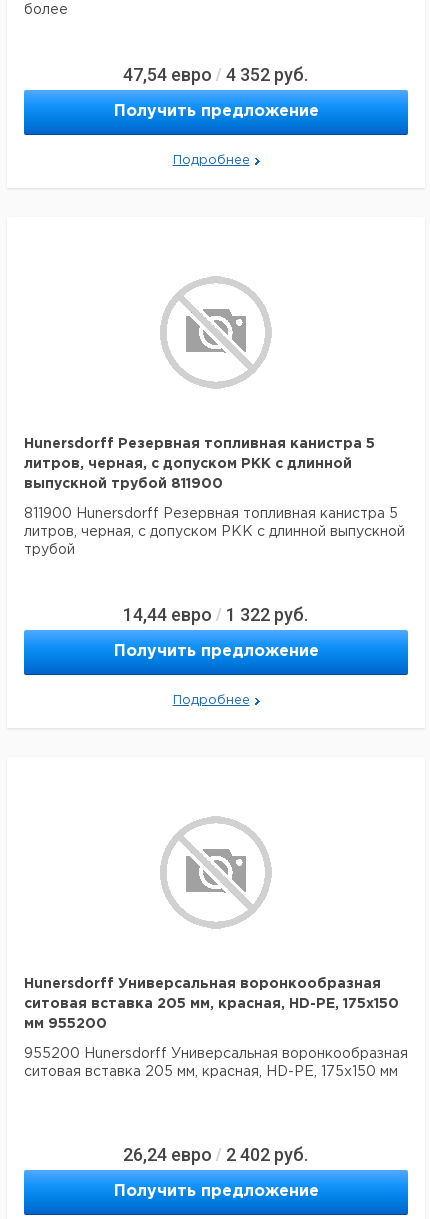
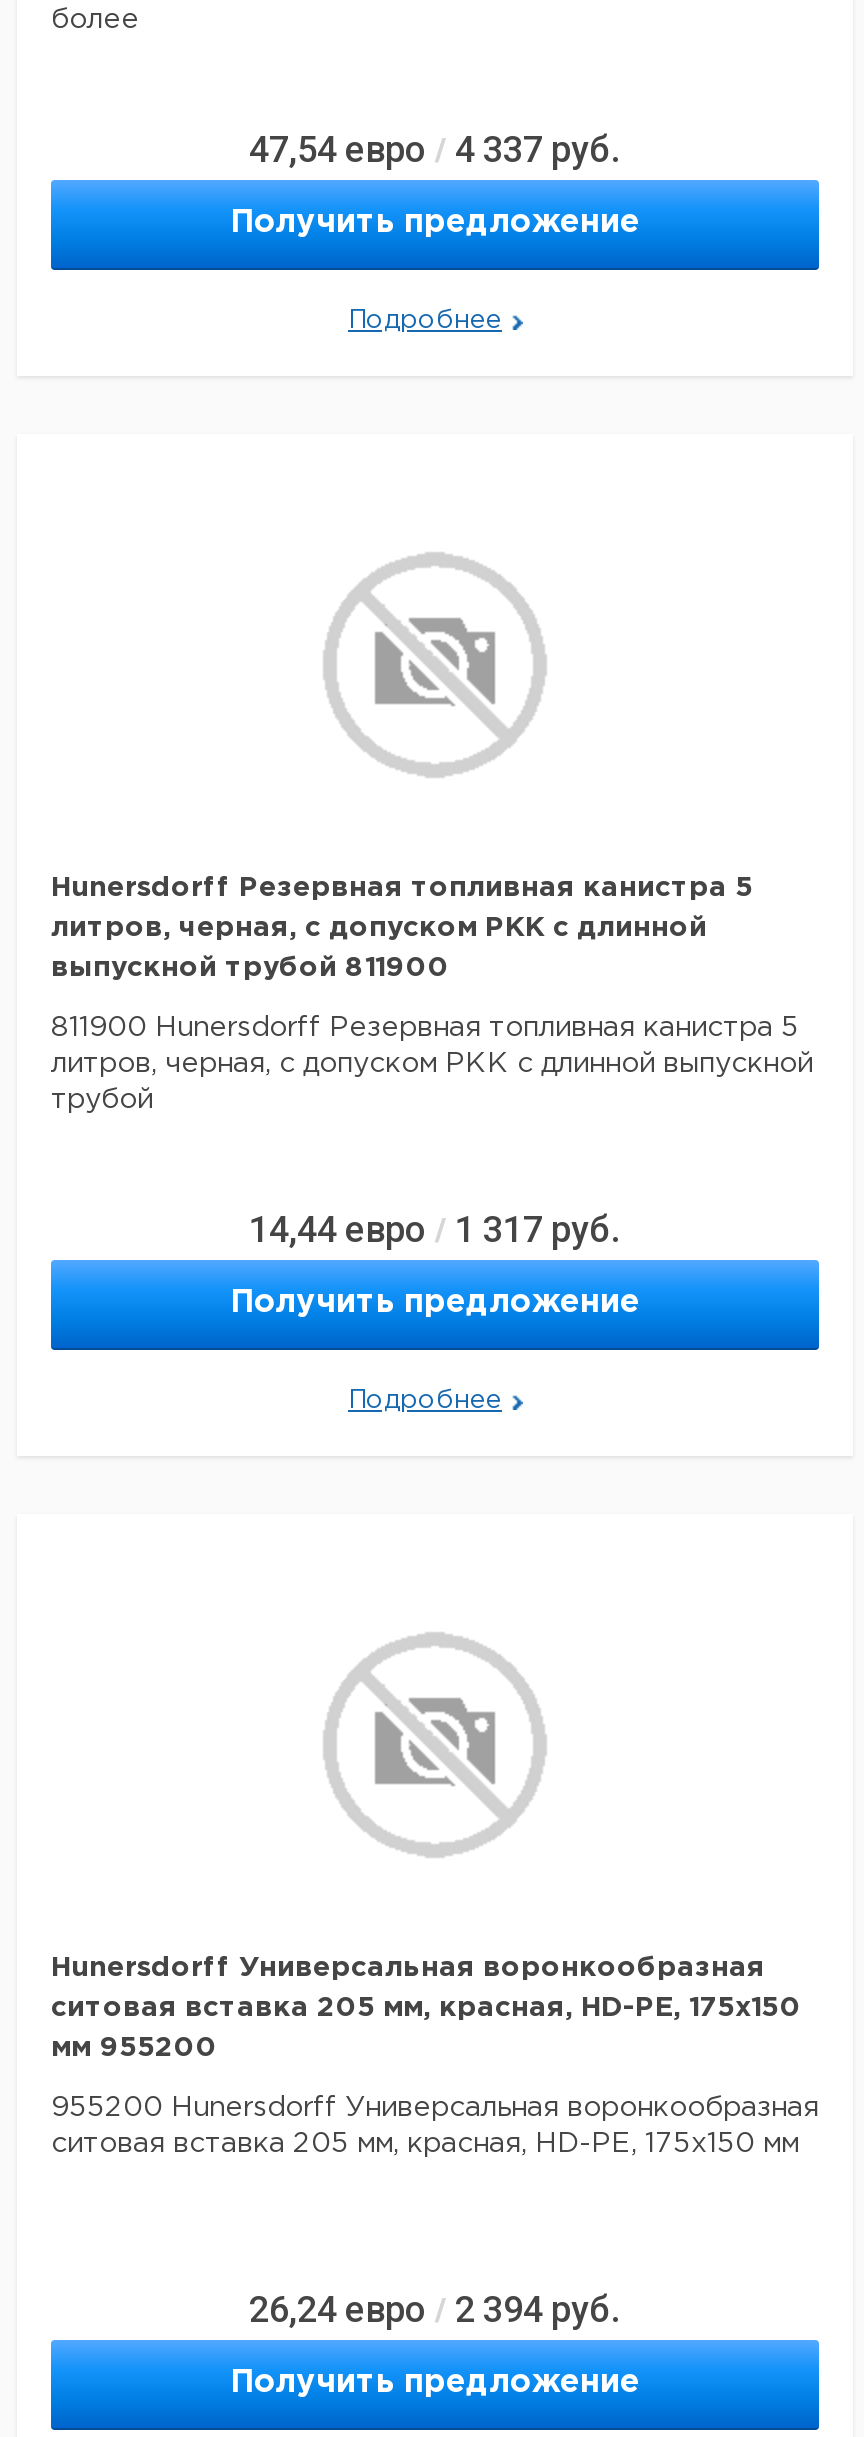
- 47,54 евро / 4 352 руб.
+ 47,54 евро / 4 337 руб.

- 14,44 евро / 1 322 руб.
+ 14,44 евро / 1 317 руб.

- 26,24 евро / 2 402 руб.
+ 26,24 евро / 2 394 руб.
